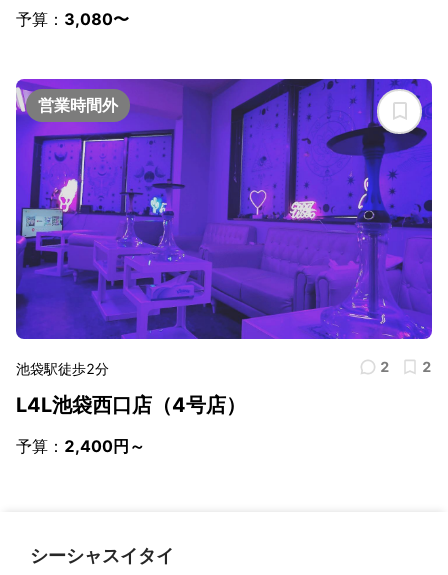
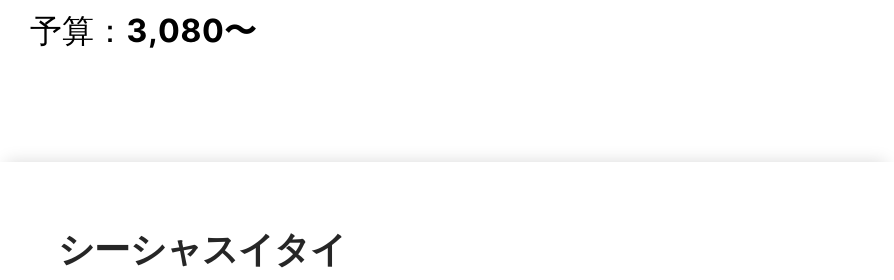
- [image]
- 営業時間外

- 池袋駅徒歩2分
- 2
- 2
- L4L池袋西口店（4号店）
- 予算：2,400円～
